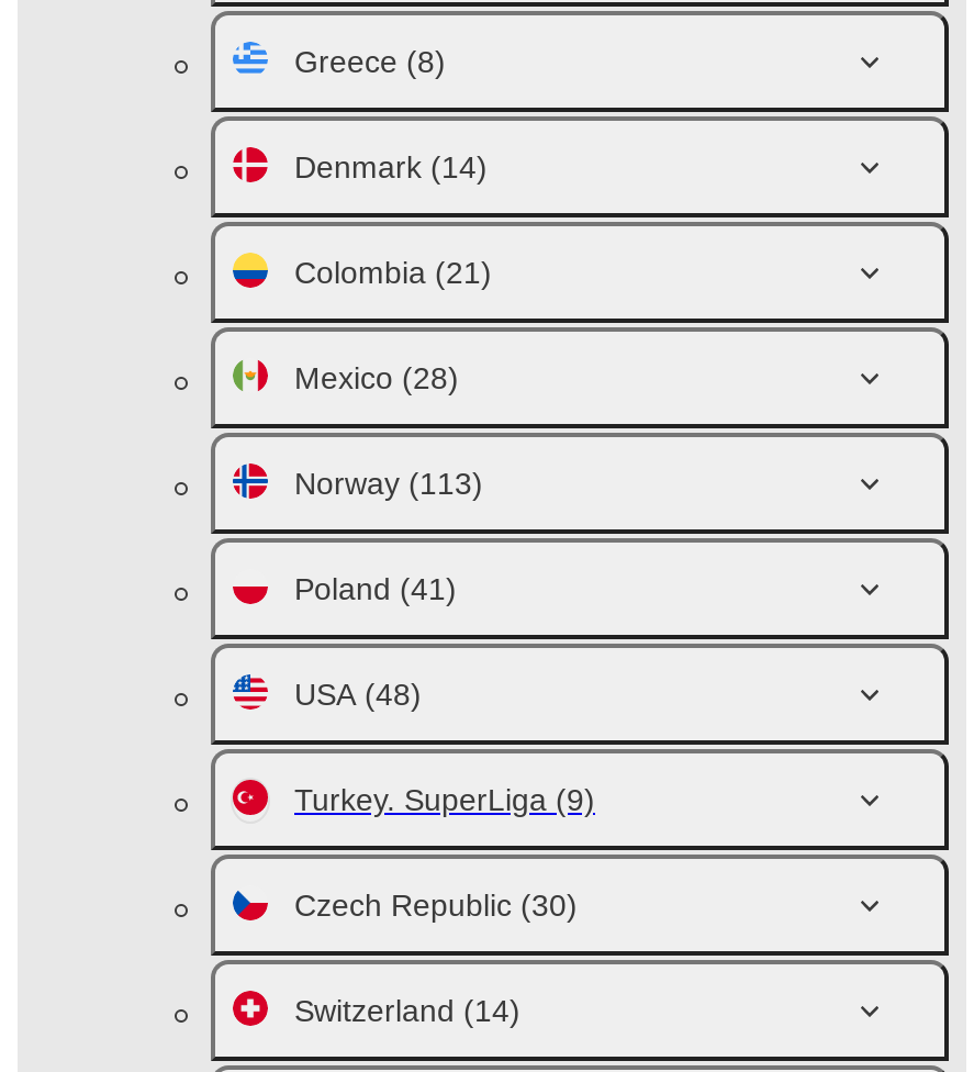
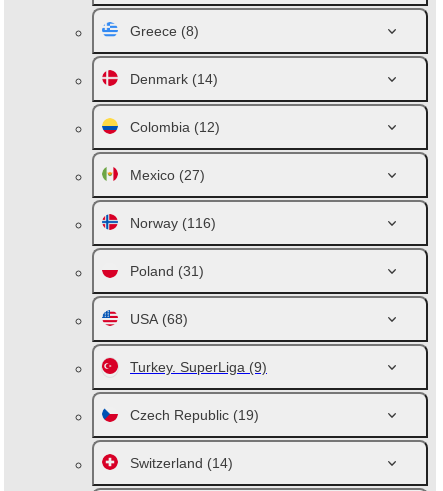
- Colombia (21)
+ Colombia (12)

- Mexico (28)
+ Mexico (27)

- Norway (113)
+ Norway (116)

- Poland (41)
+ Poland (31)

- USA (48)
+ USA (68)

- Czech Republic (30)
+ Czech Republic (19)
